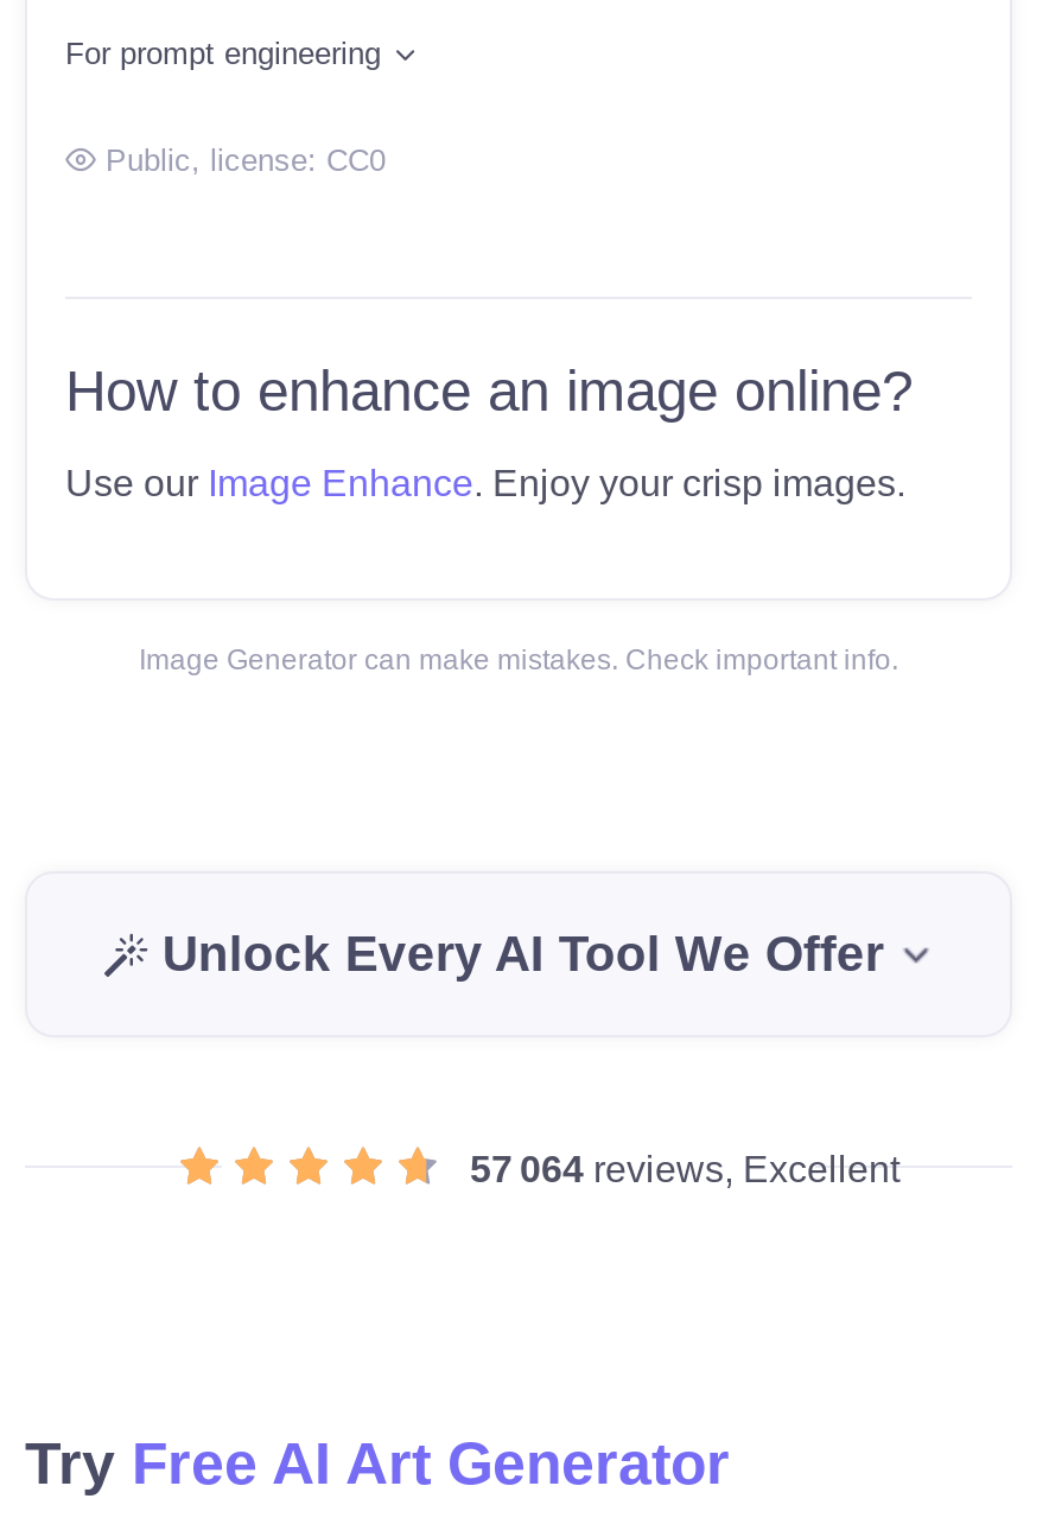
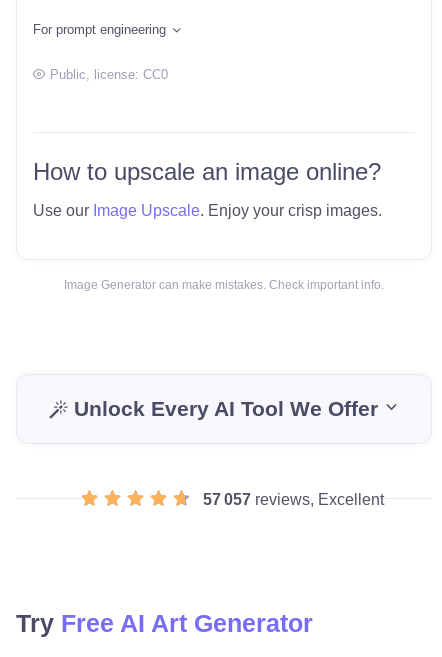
- How to enhance an image online?
+ How to upscale an image online?

- Use our Image Enhance. Enjoy your crisp images.
+ Use our Image Upscale. Enjoy your crisp images.

- 57 064 reviews, Excellent
+ 57 057 reviews, Excellent
